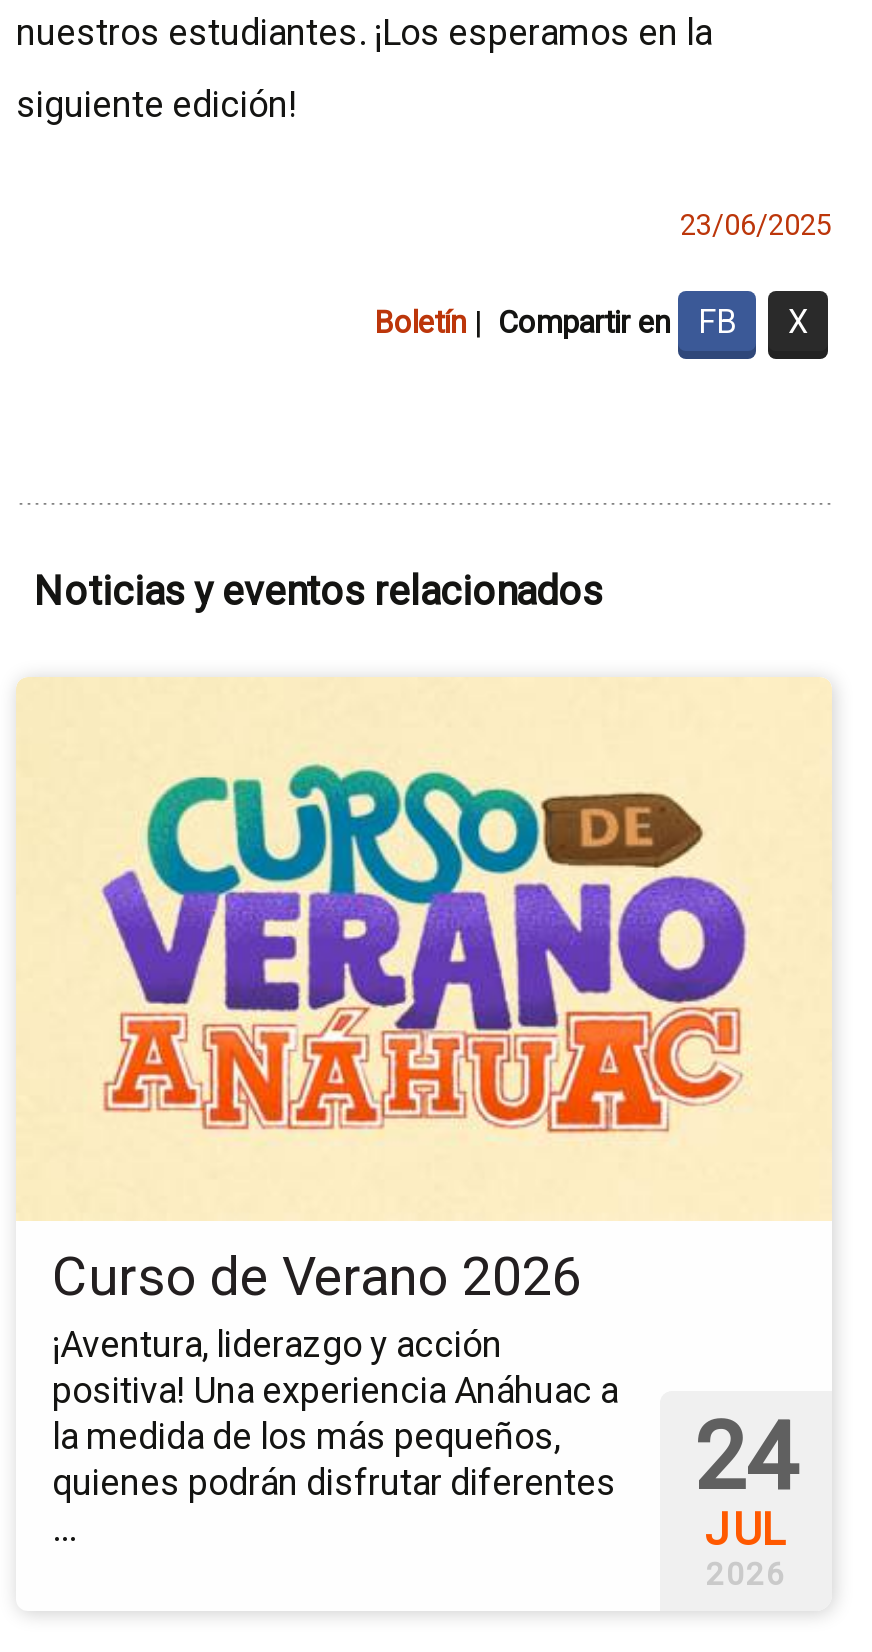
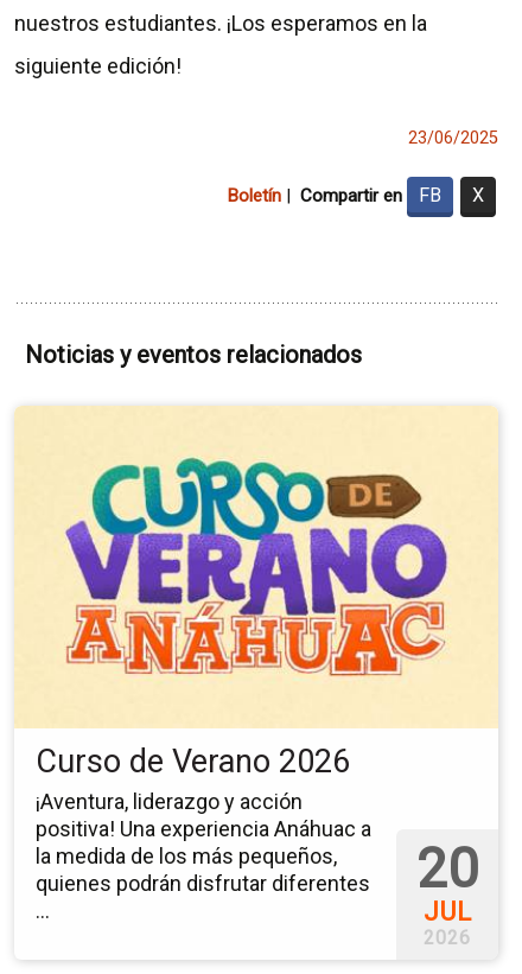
- quienes podrán disfrutar diferentes 24
+ quienes podrán disfrutar diferentes 20
